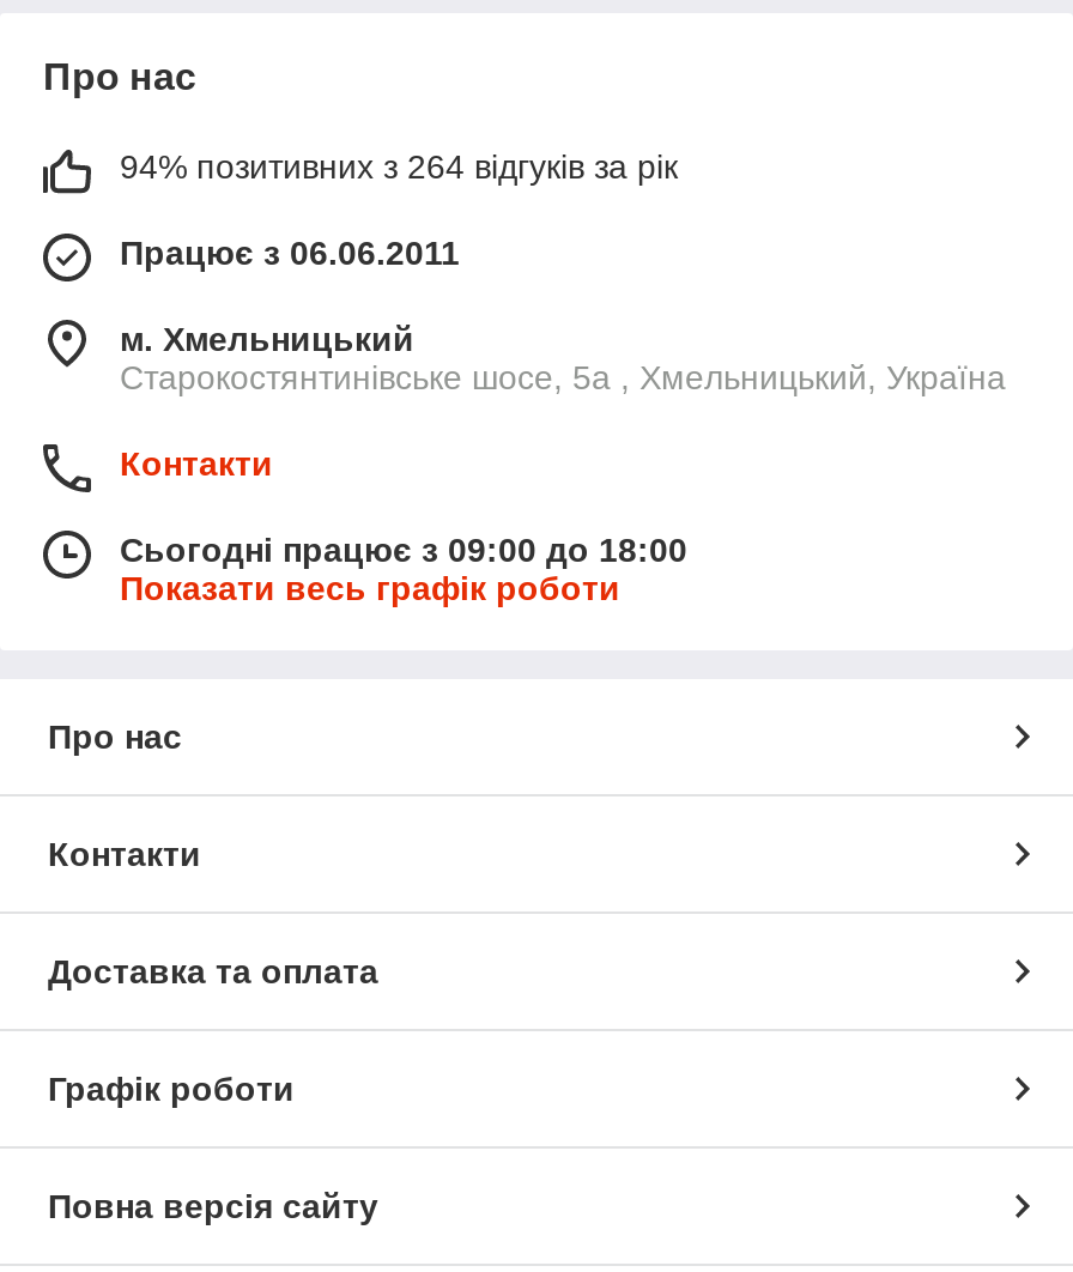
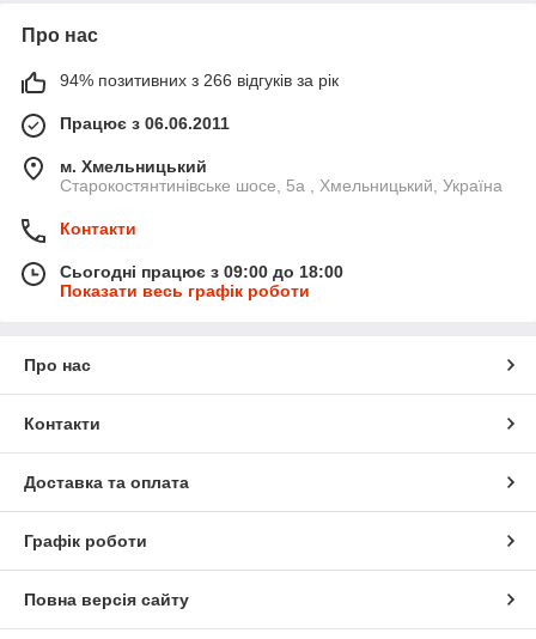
- 94% позитивних з 264 відгуків за рік
+ 94% позитивних з 266 відгуків за рік
